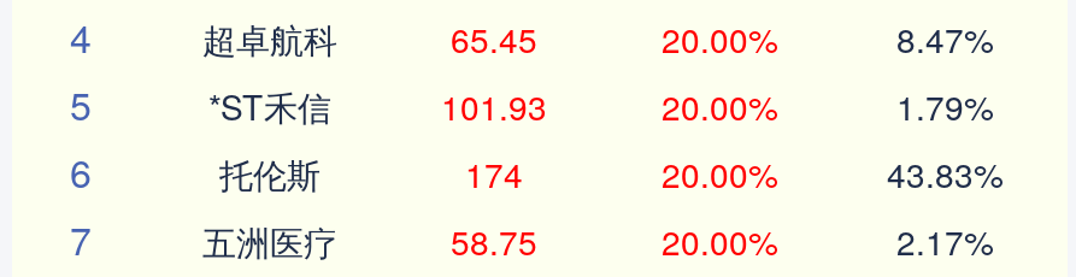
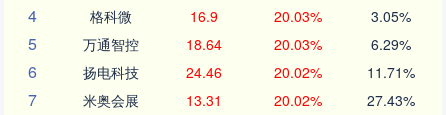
- 超卓航科
- 65.45
- 20.00%
- 8.47%
+ 格科微
+ 16.9
+ 20.03%
+ 3.05%

- *ST禾信
- 101.93
- 20.00%
- 1.79%
+ 万通智控
+ 18.64
+ 20.03%
+ 6.29%

- 托伦斯
- 174
- 20.00%
- 43.83%
+ 扬电科技
+ 24.46
+ 20.02%
+ 11.71%

- 五洲医疗
- 58.75
- 20.00%
- 2.17%
+ 米奥会展
+ 13.31
+ 20.02%
+ 27.43%
